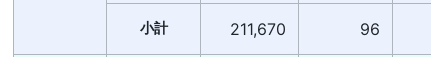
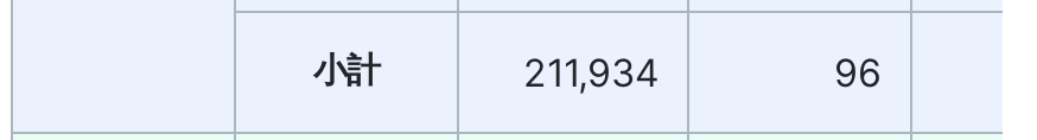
- 211,670
+ 211,934
